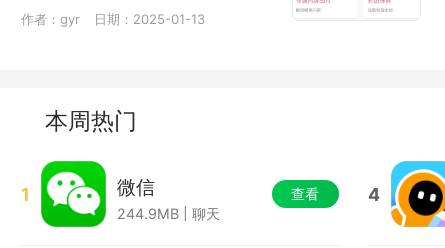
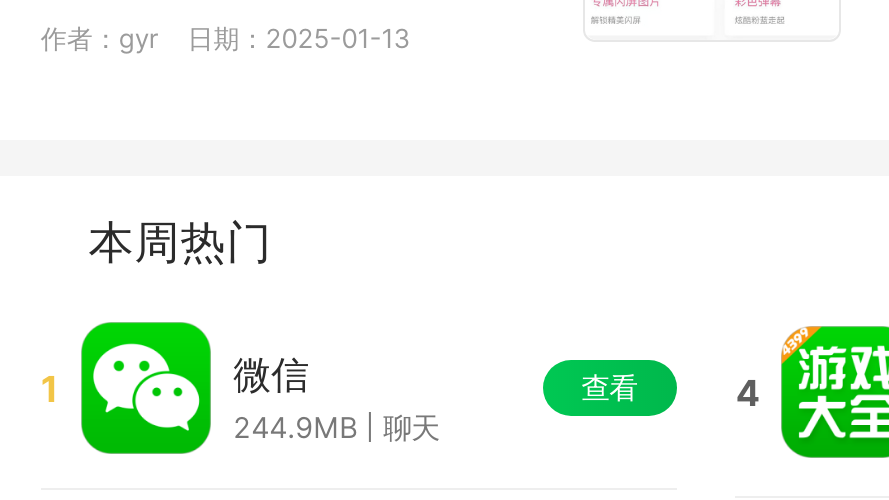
- [image]
+ [image]
